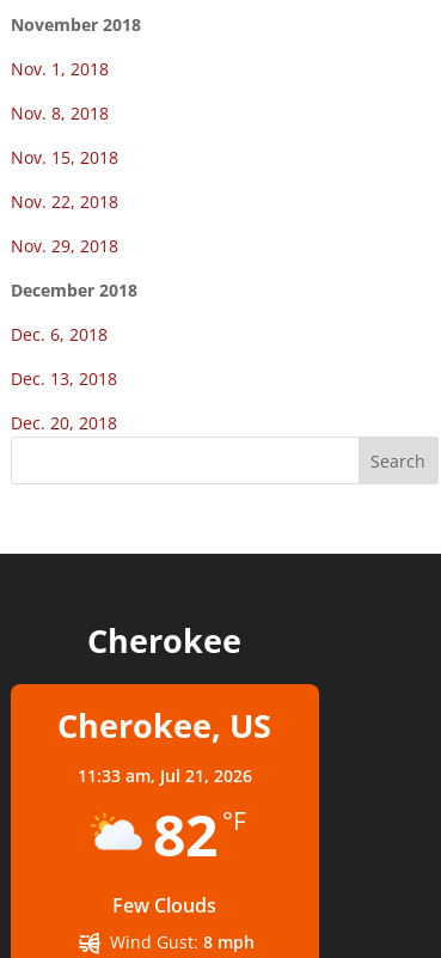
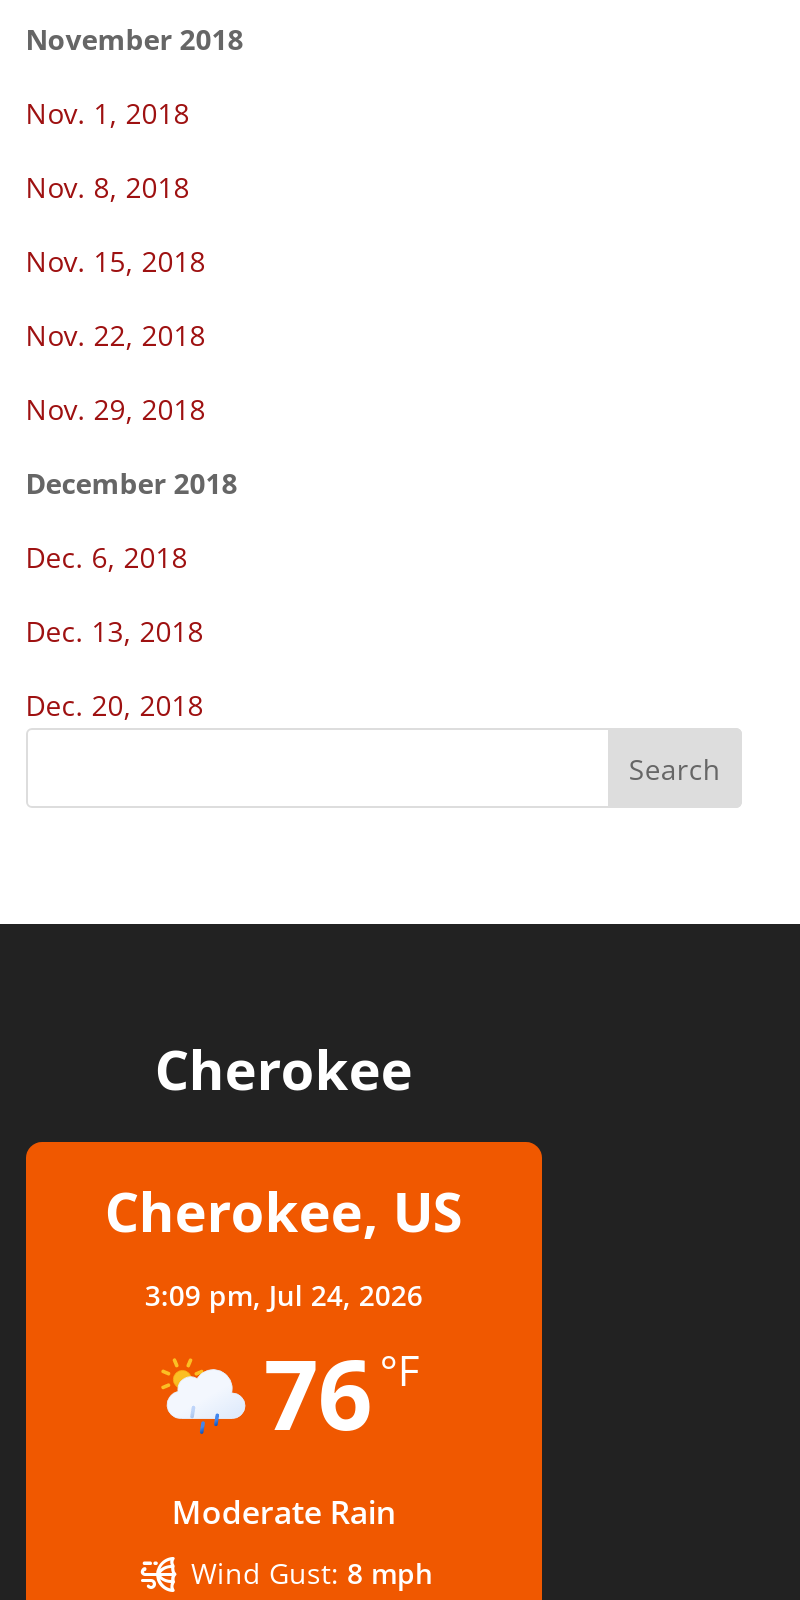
- 11:33 am, Jul 21, 2026
- 82 °F
- Few Clouds
+ 3:09 pm, Jul 24, 2026
+ 76 °F
+ Moderate Rain
